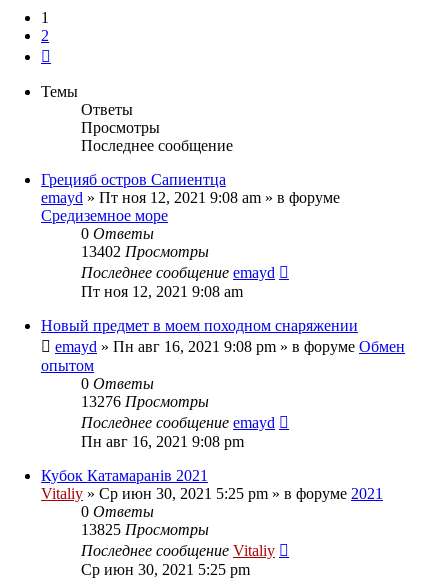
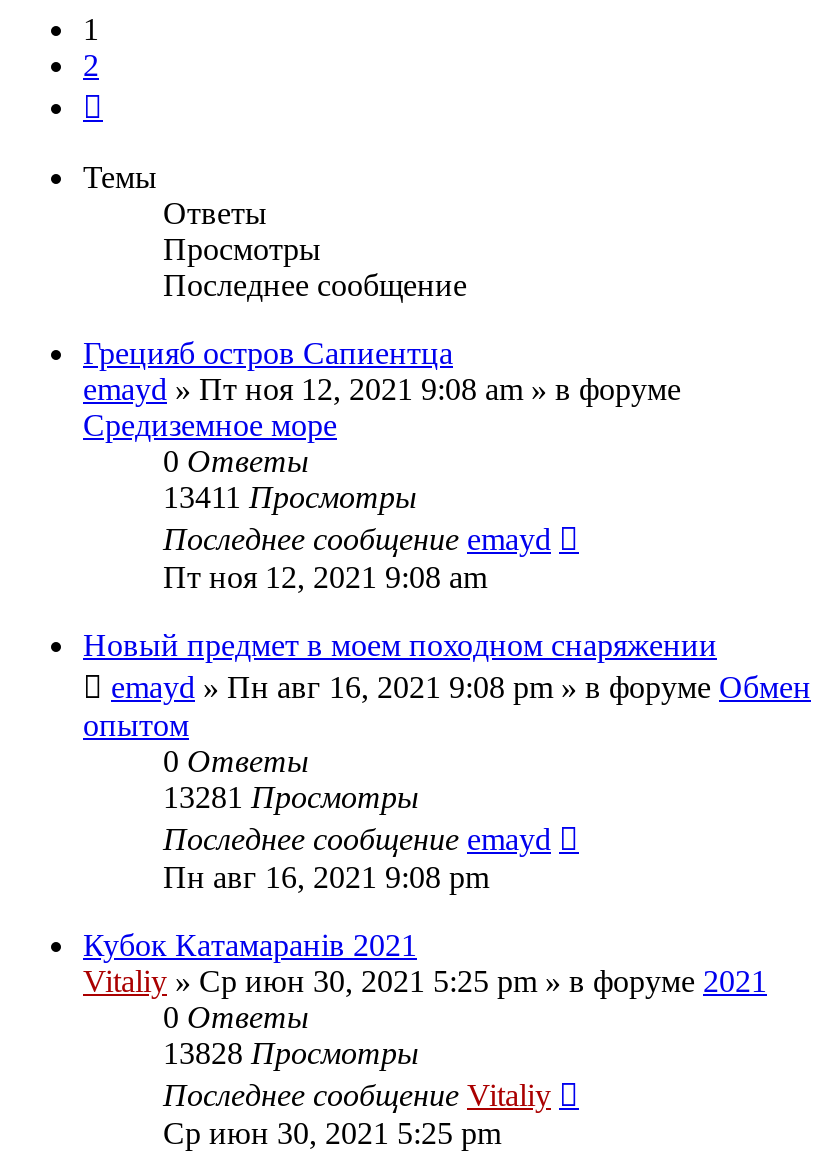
- 13402 Просмотры
+ 13411 Просмотры

- 13276 Просмотры
+ 13281 Просмотры

- 13825 Просмотры
+ 13828 Просмотры
